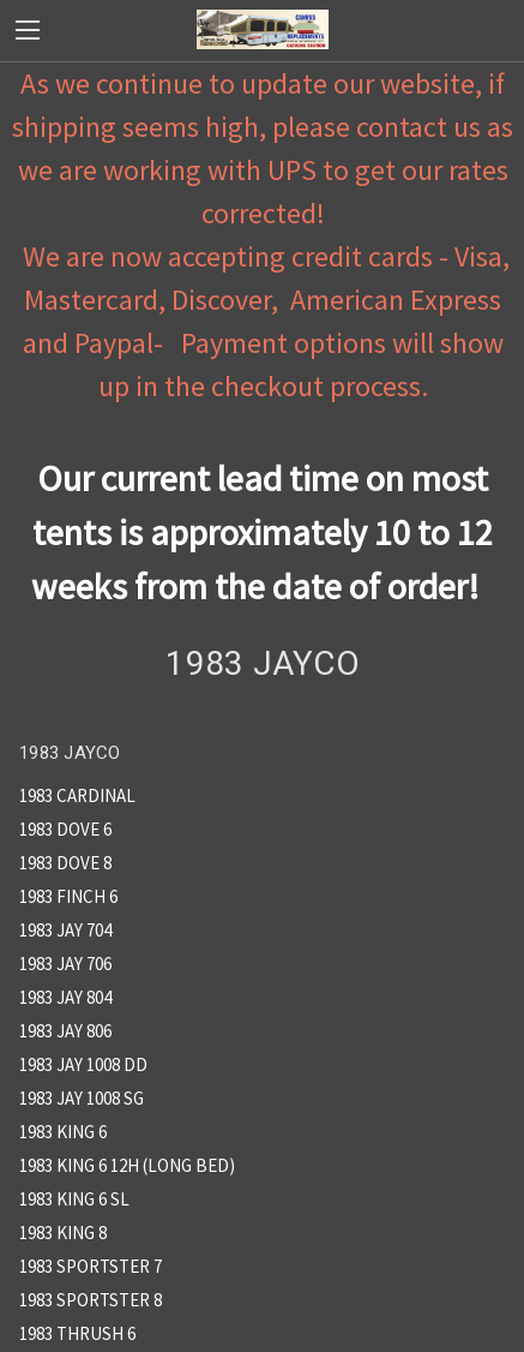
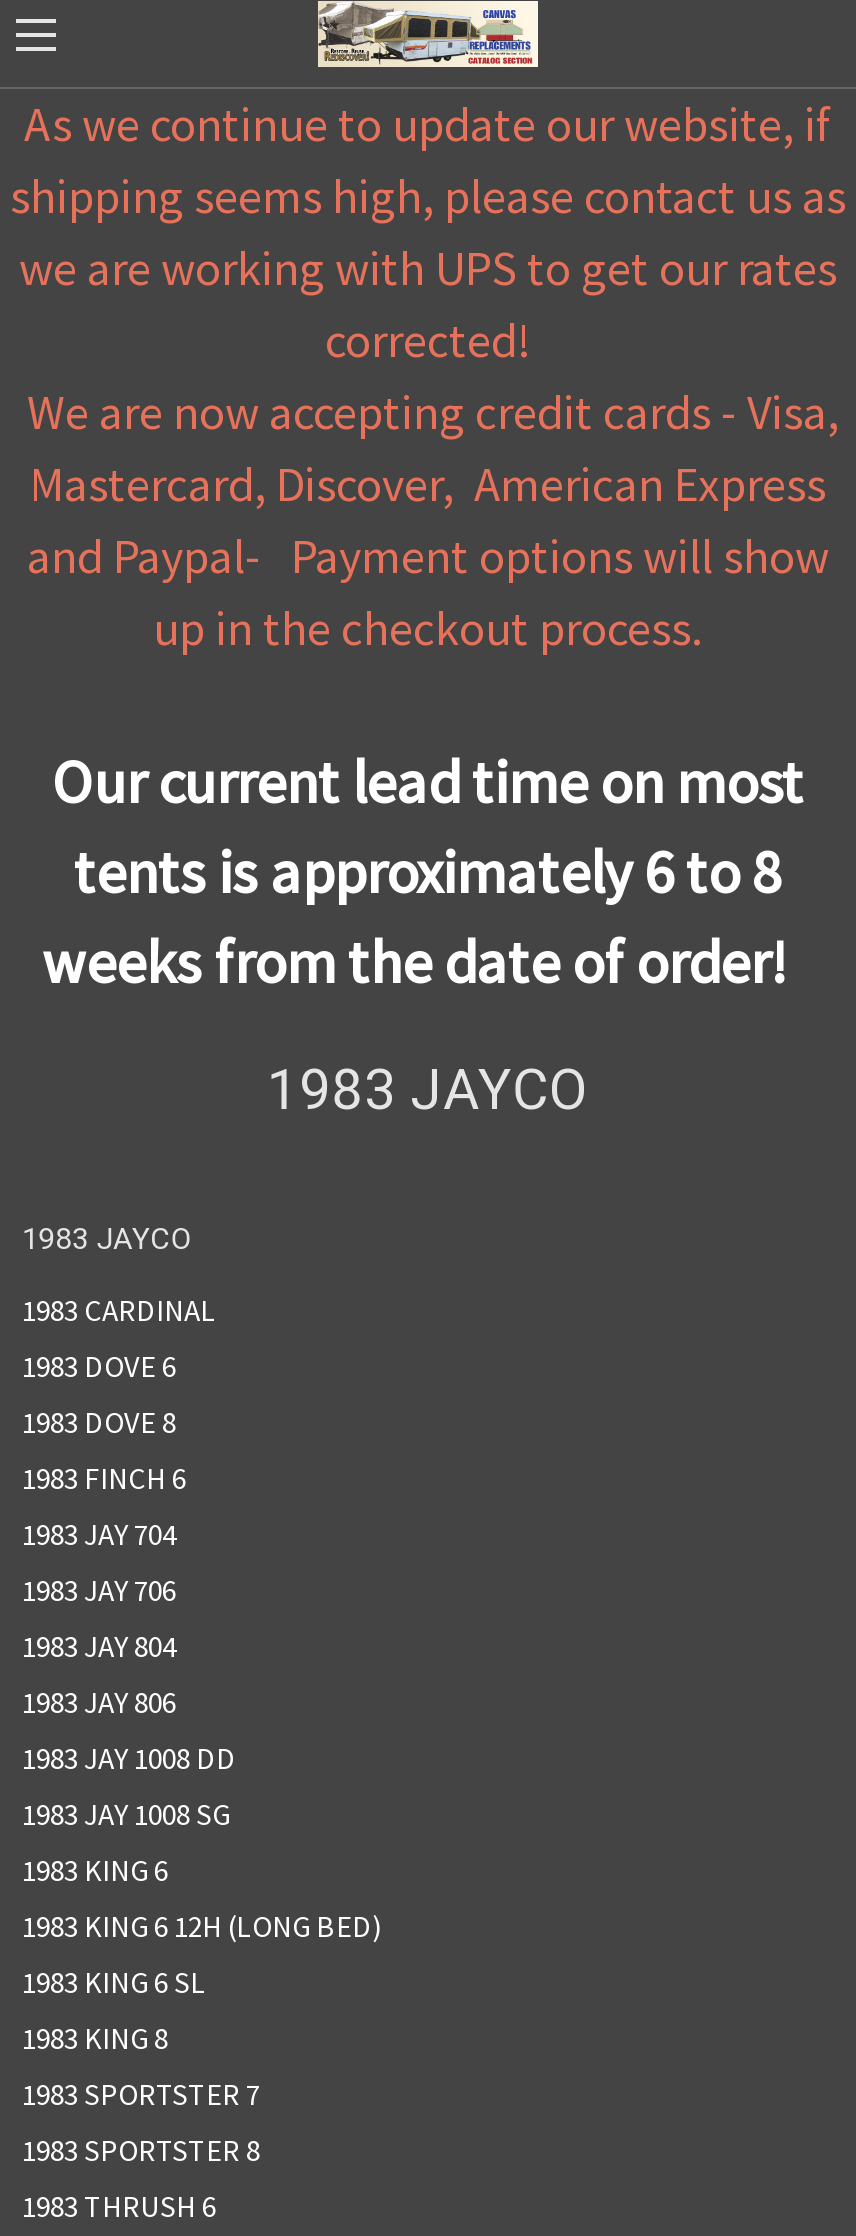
- tents is approximately 10 to 12
+ tents is approximately 6 to 8
